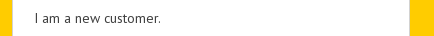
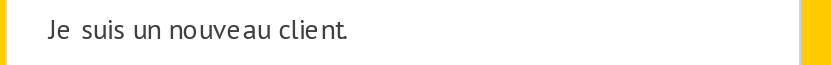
- I am a new customer.
+ Je suis un nouveau client.
